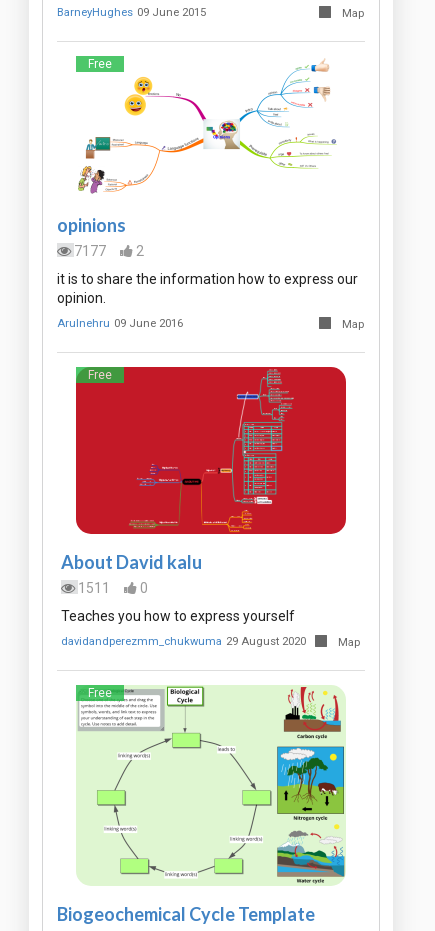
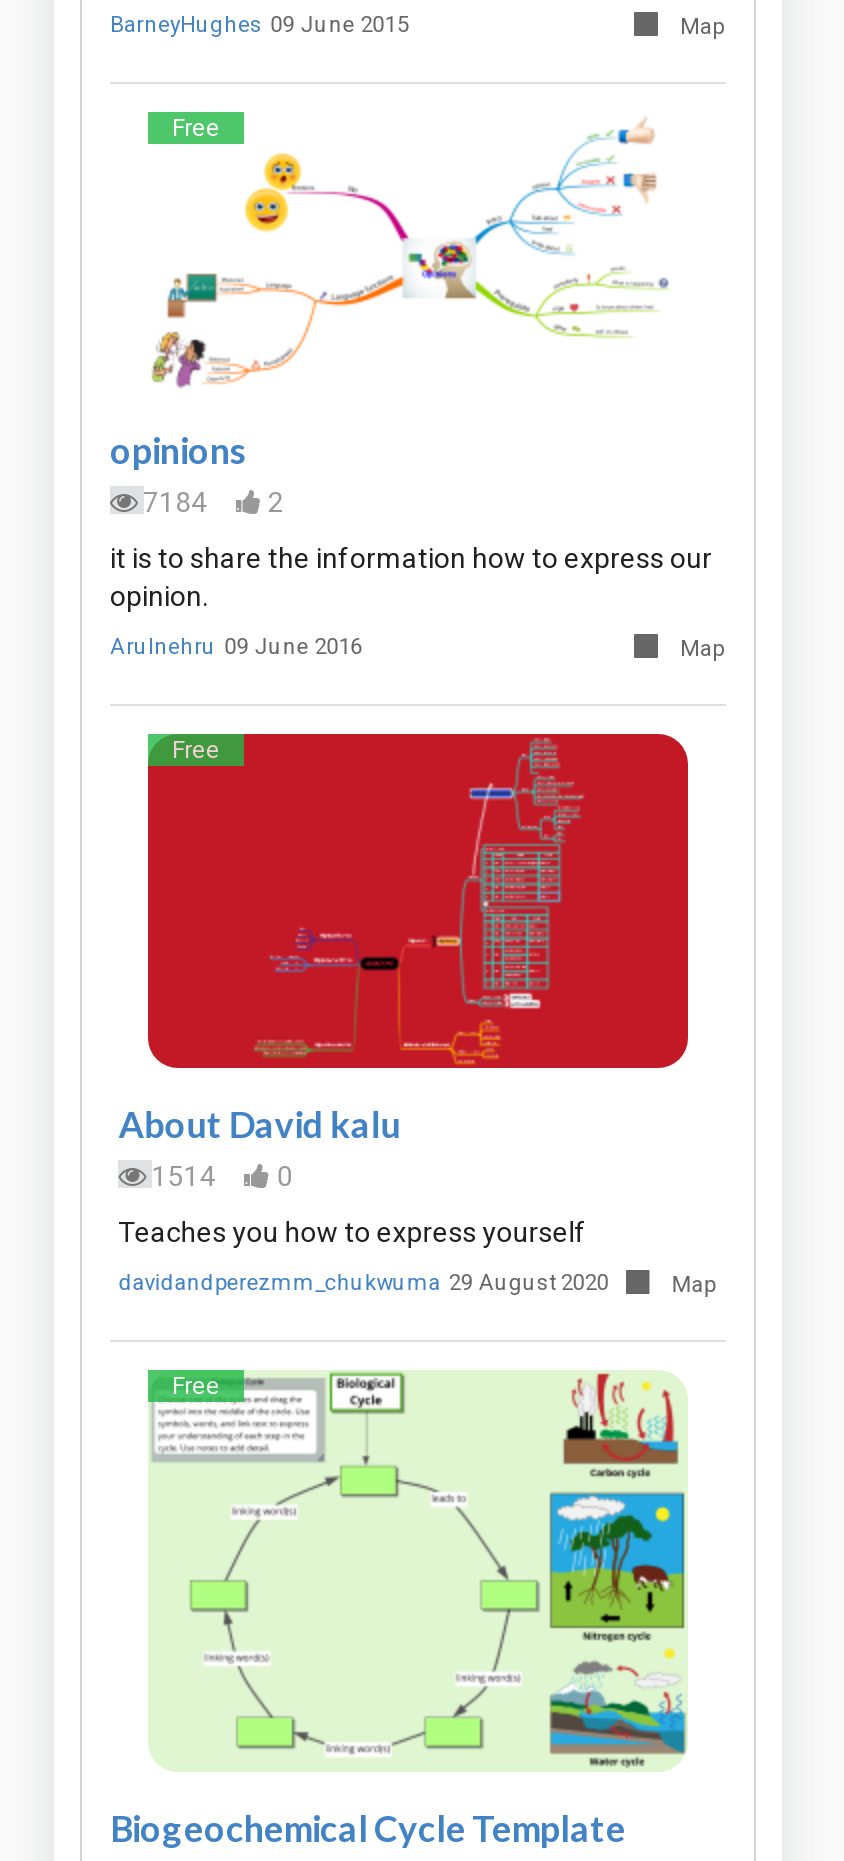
- 7177 2
+ 7184 2

- 1511 0
+ 1514 0
